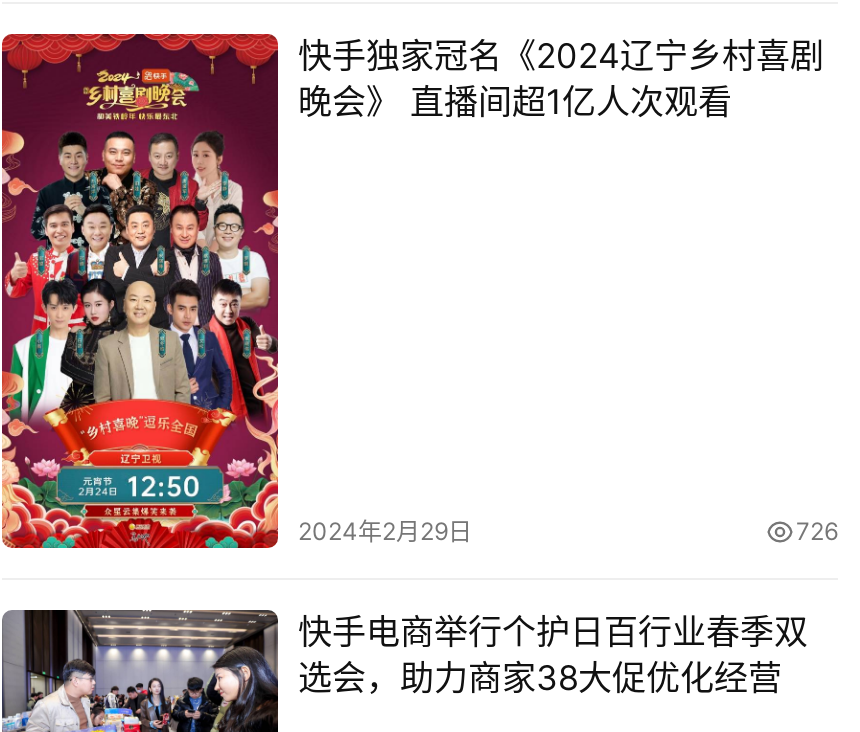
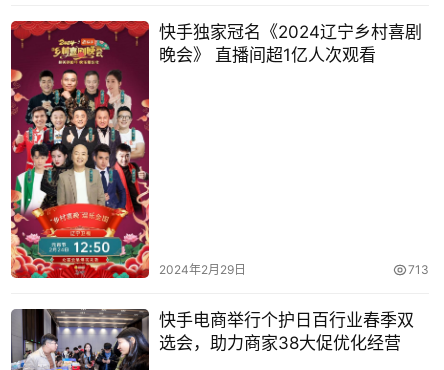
- 726
+ 713
